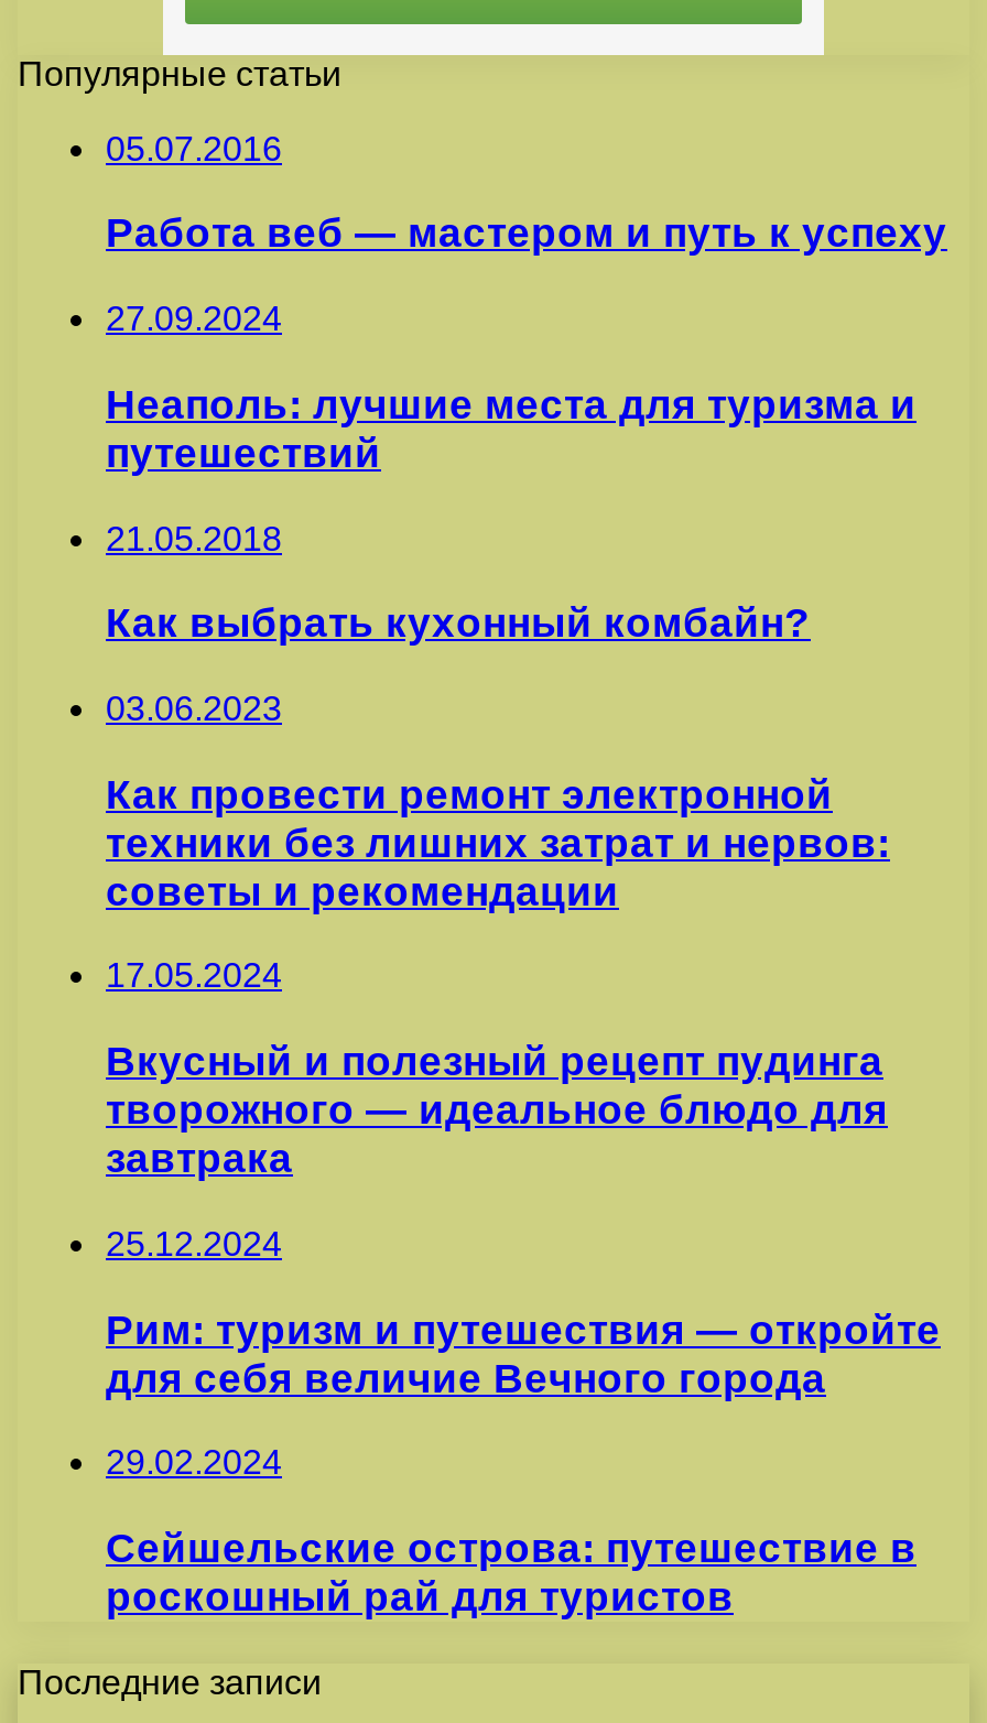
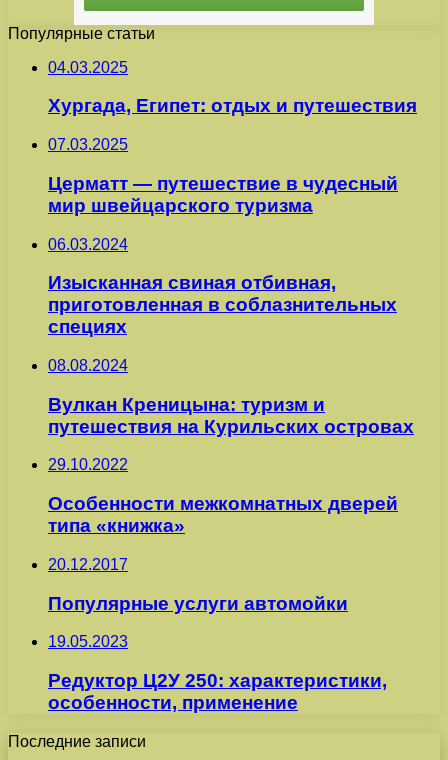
- 05.07.2016
+ 04.03.2025

- Работа веб — мастером и путь к успеху
+ Хургада, Египет: отдых и путешествия

- 27.09.2024
+ 07.03.2025

- Неаполь: лучшие места для туризма и
- путешествий
+ Церматт — путешествие в чудесный
+ мир швейцарского туризма

- 21.05.2018
+ 06.03.2024

- Как выбрать кухонный комбайн?
+ Изысканная свиная отбивная,
+ приготовленная в соблазнительных
+ специях

- 03.06.2023
+ 08.08.2024

- Как провести ремонт электронной
- техники без лишних затрат и нервов:
- советы и рекомендации
+ Вулкан Креницына: туризм и
+ путешествия на Курильских островах

- 17.05.2024
+ 29.10.2022

- Вкусный и полезный рецепт пудинга
- творожного — идеальное блюдо для
- завтрака
+ Особенности межкомнатных дверей
+ типа «книжка»

- 25.12.2024
+ 20.12.2017

- Рим: туризм и путешествия — откройте
- для себя величие Вечного города
+ Популярные услуги автомойки

- 29.02.2024
+ 19.05.2023

- Сейшельские острова: путешествие в
- роскошный рай для туристов
+ Редуктор Ц2У 250: характеристики,
+ особенности, применение
